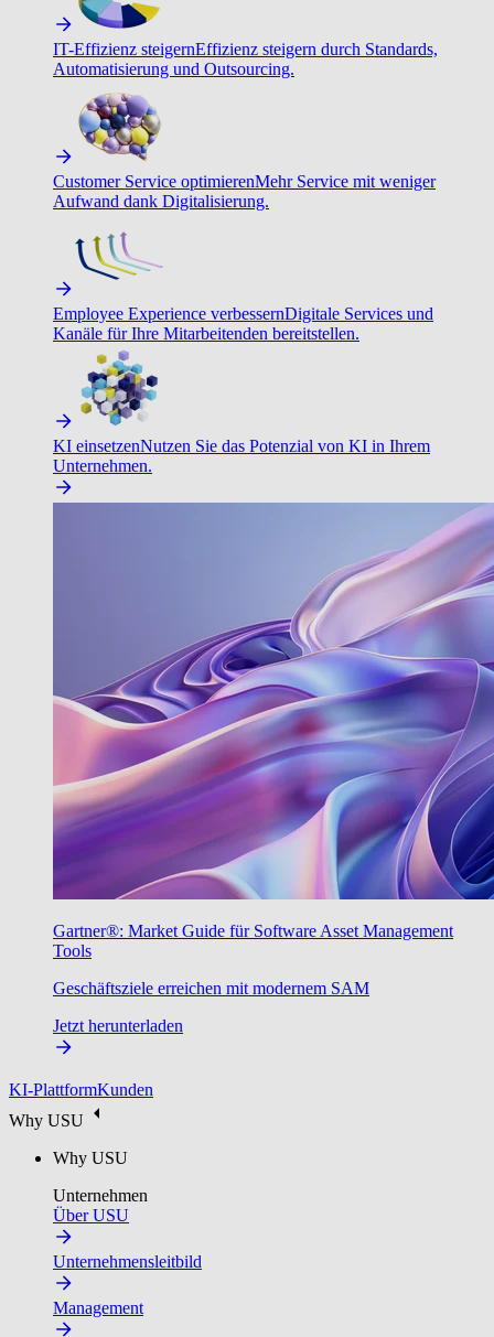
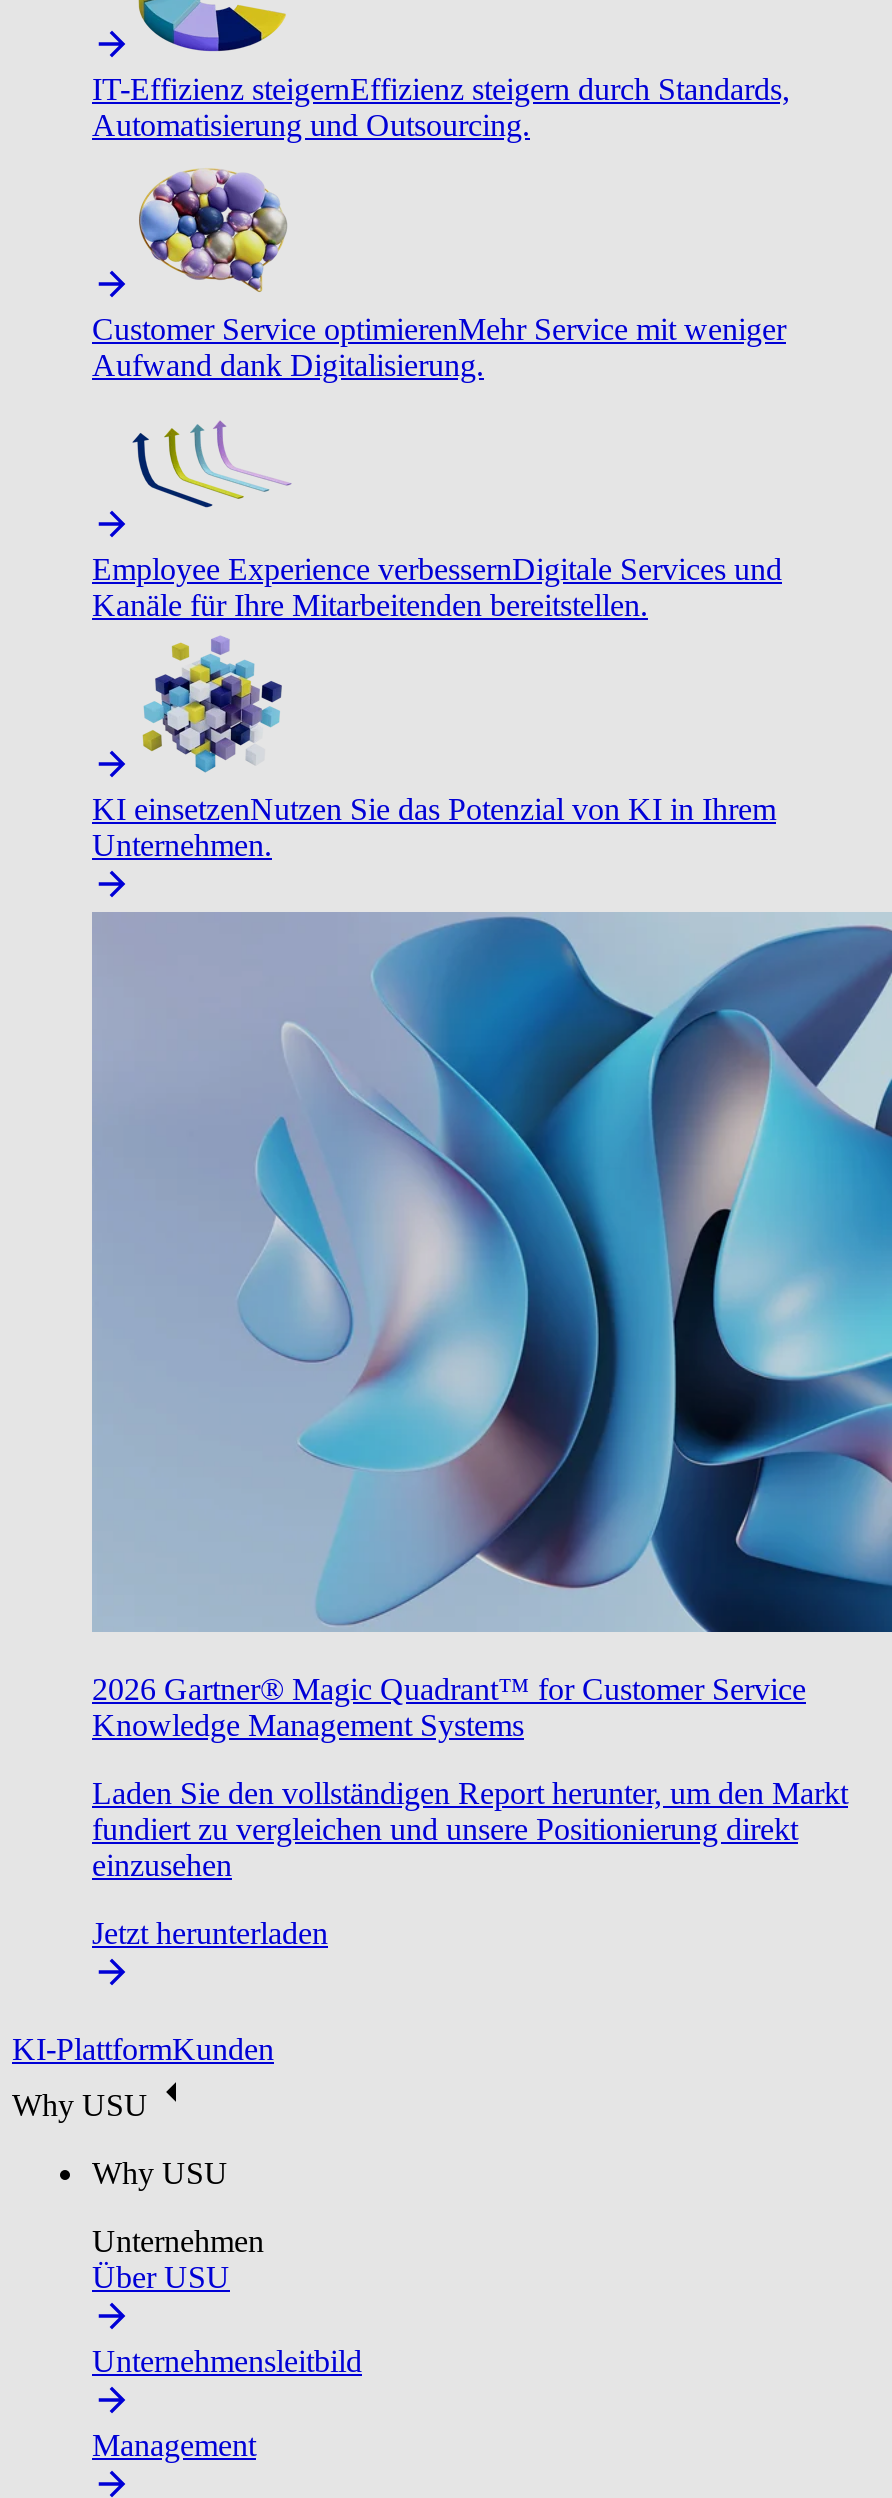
- [image]
- Gartner®: Market Guide für Software Asset Management
- Tools
+ [image]
+ 2026 Gartner® Magic Quadrant™ for Customer Service
+ Knowledge Management Systems

- Geschäftsziele erreichen mit modernem SAM
+ Laden Sie den vollständigen Report herunter, um den Markt
+ fundiert zu vergleichen und unsere Positionierung direkt
+ einzusehen
